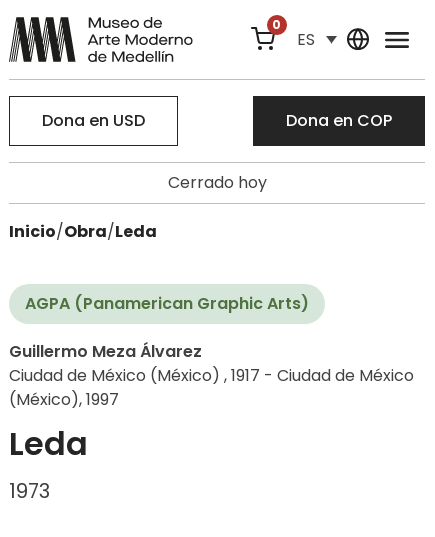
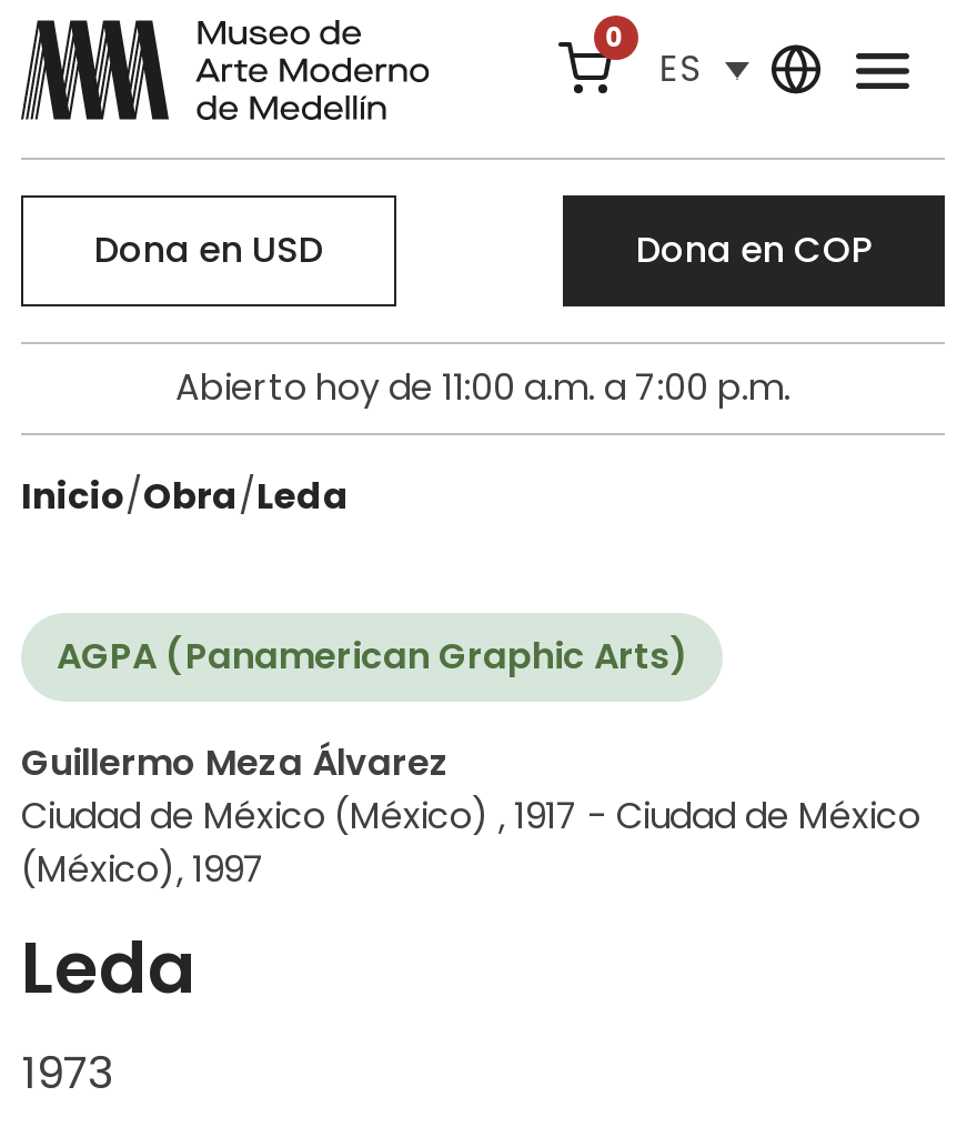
- Cerrado hoy
+ Abierto hoy de 11:00 a.m. a 7:00 p.m.
